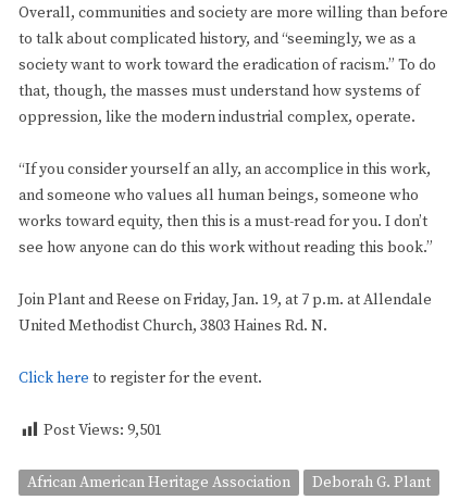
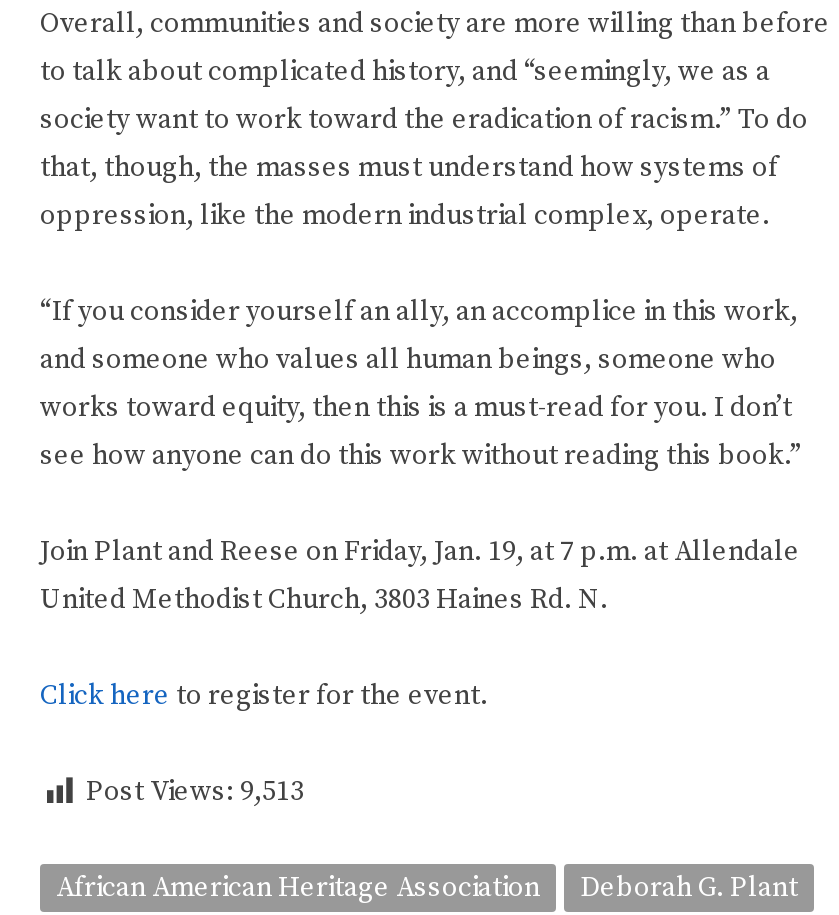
- Post Views: 9,501
+ Post Views: 9,513
